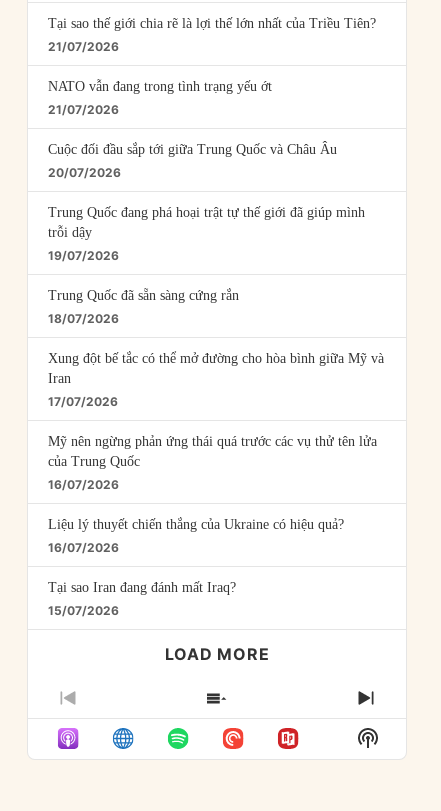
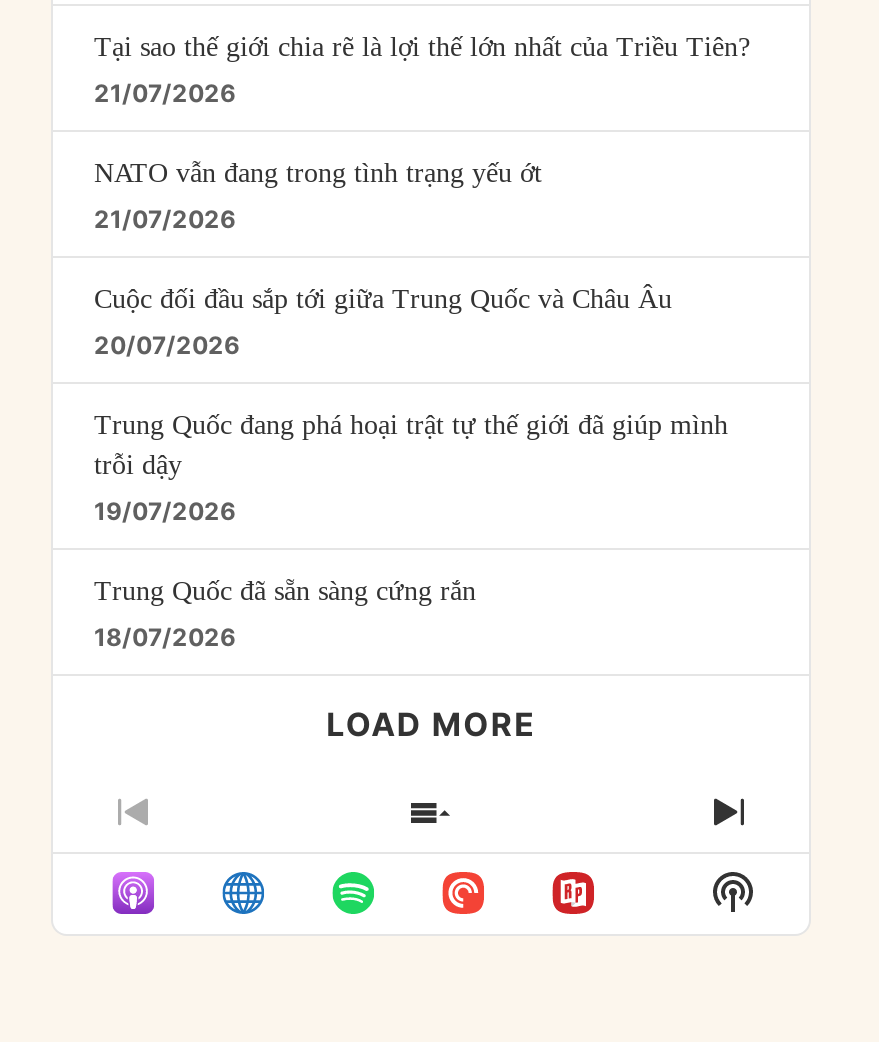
- Xung đột bế tắc có thể mở đường cho hòa bình giữa Mỹ và
- Iran
- 17/07/2026
- Mỹ nên ngừng phản ứng thái quá trước các vụ thử tên lửa
- của Trung Quốc
- 16/07/2026
- Liệu lý thuyết chiến thắng của Ukraine có hiệu quả?
- 16/07/2026
- Tại sao Iran đang đánh mất Iraq?
- 15/07/2026
